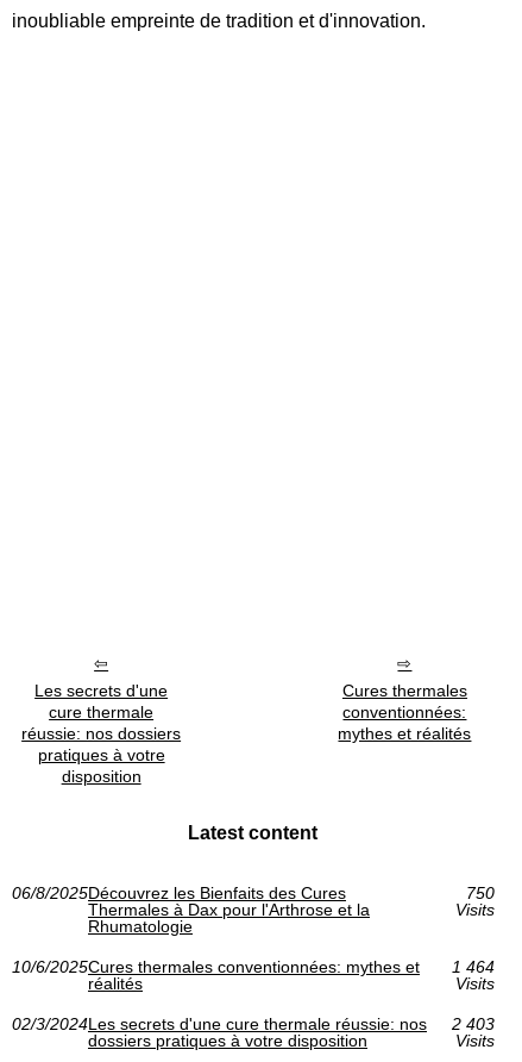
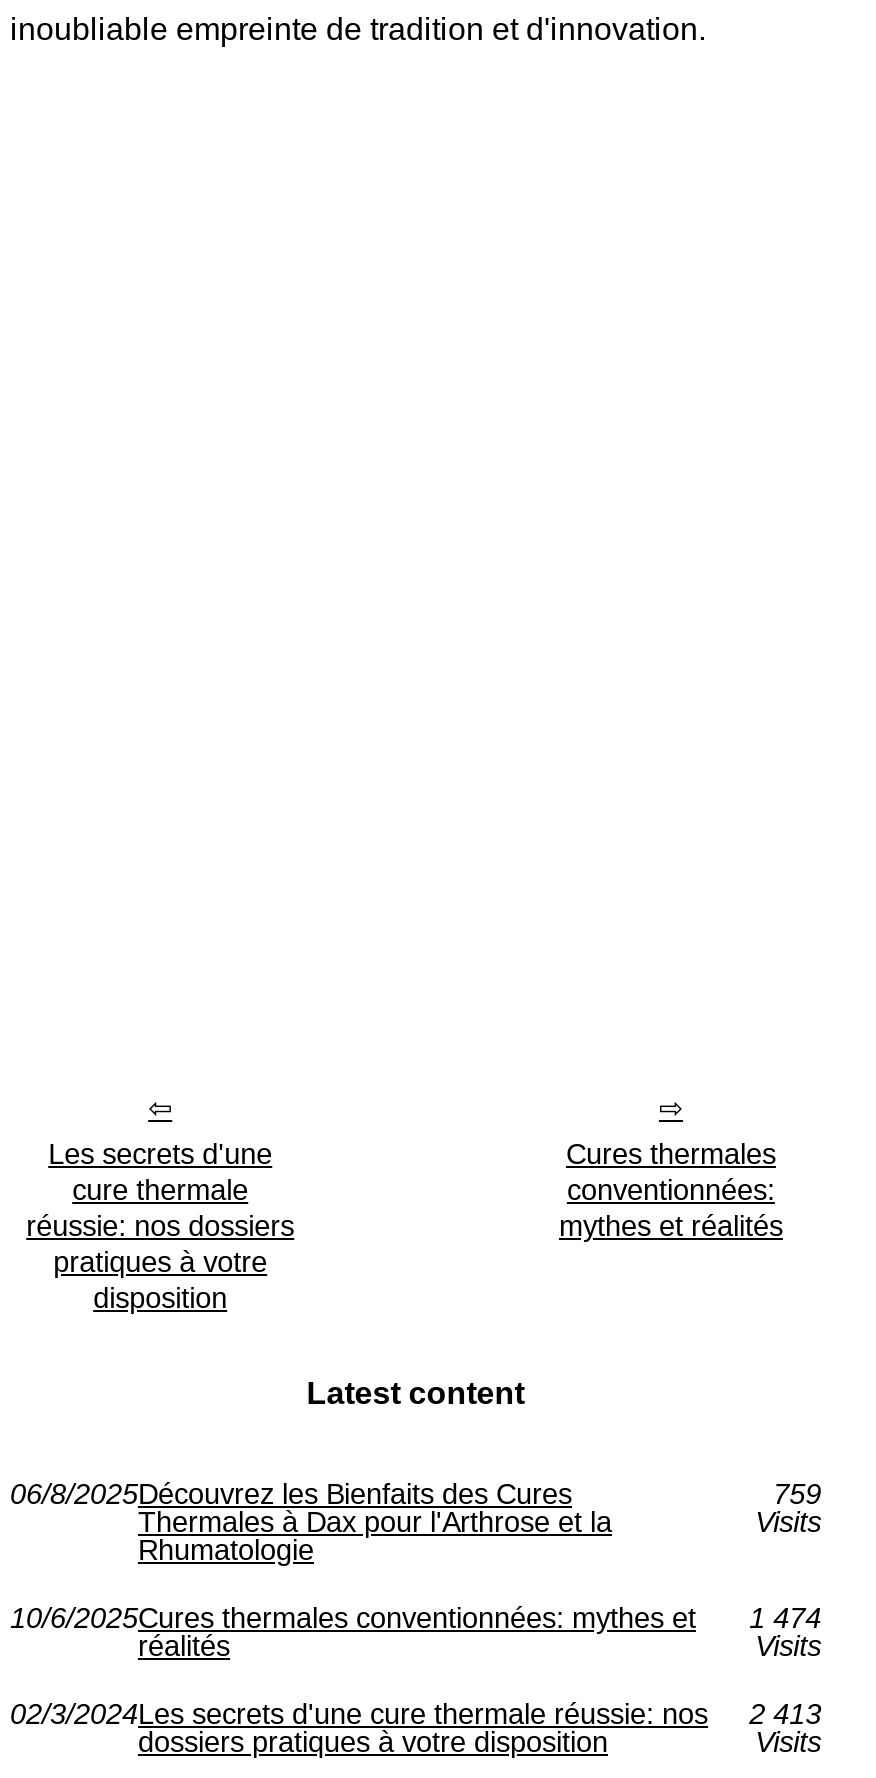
- 750
+ 759

- 10/6/2025Cures thermales conventionnées: mythes et 1 464
+ 10/6/2025Cures thermales conventionnées: mythes et 1 474

- 02/3/2024Les secrets d'une cure thermale réussie: nos 2 403
+ 02/3/2024Les secrets d'une cure thermale réussie: nos 2 413
